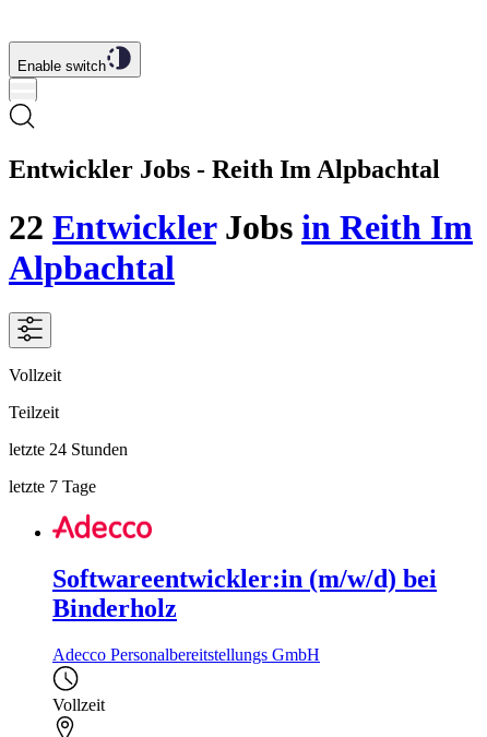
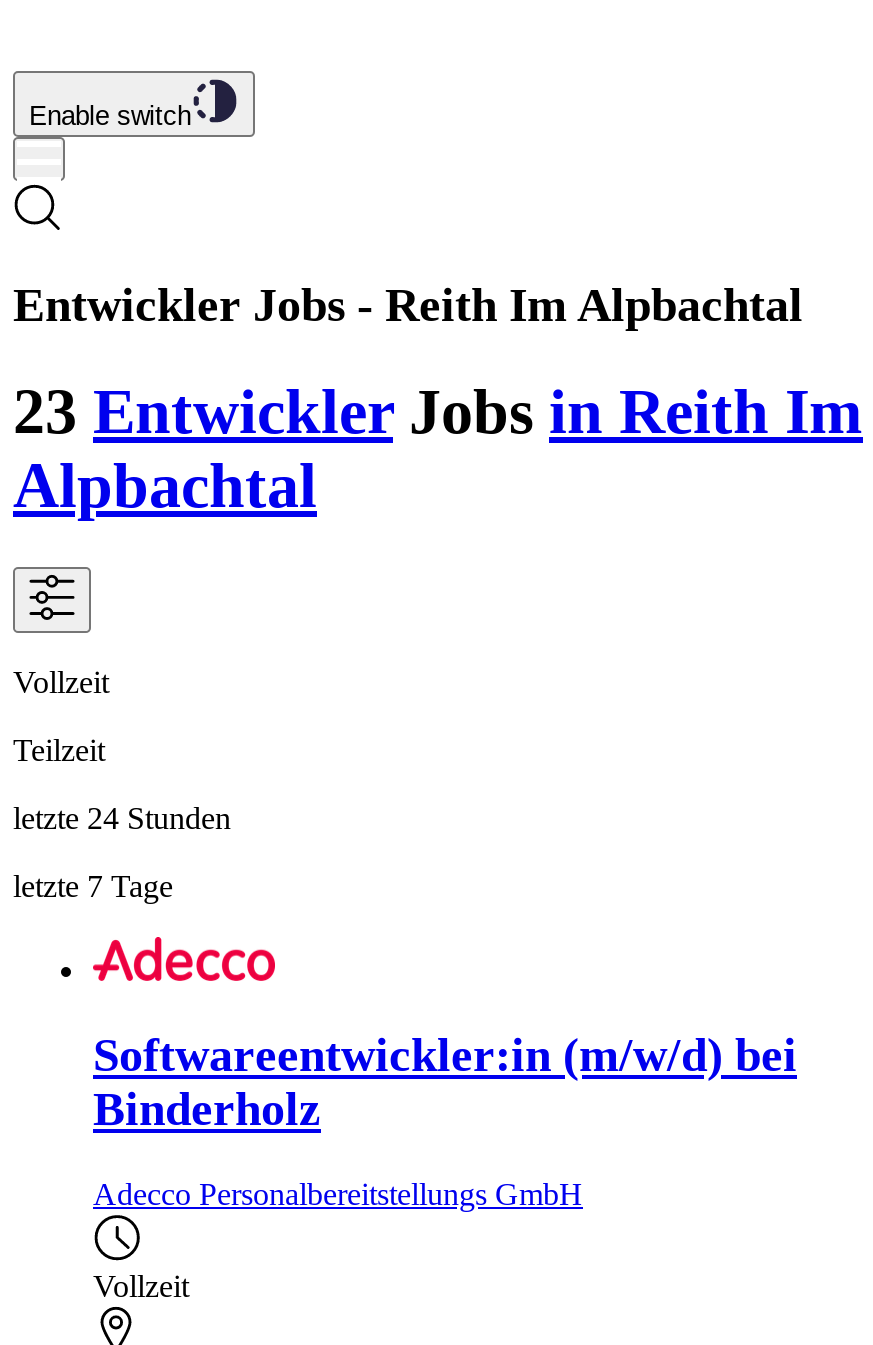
- 22 Entwickler Jobs in Reith Im
+ 23 Entwickler Jobs in Reith Im
